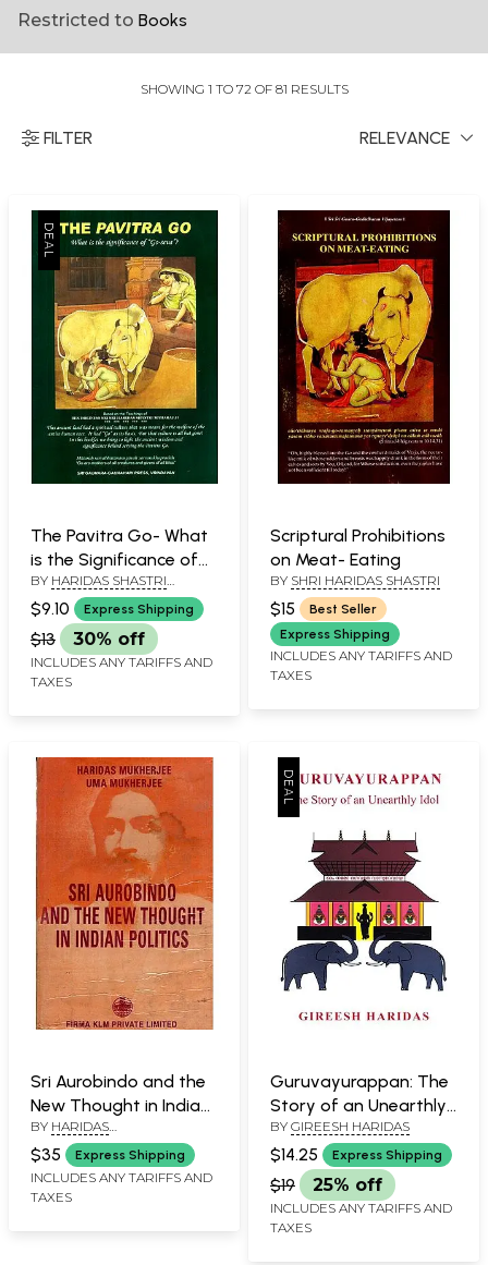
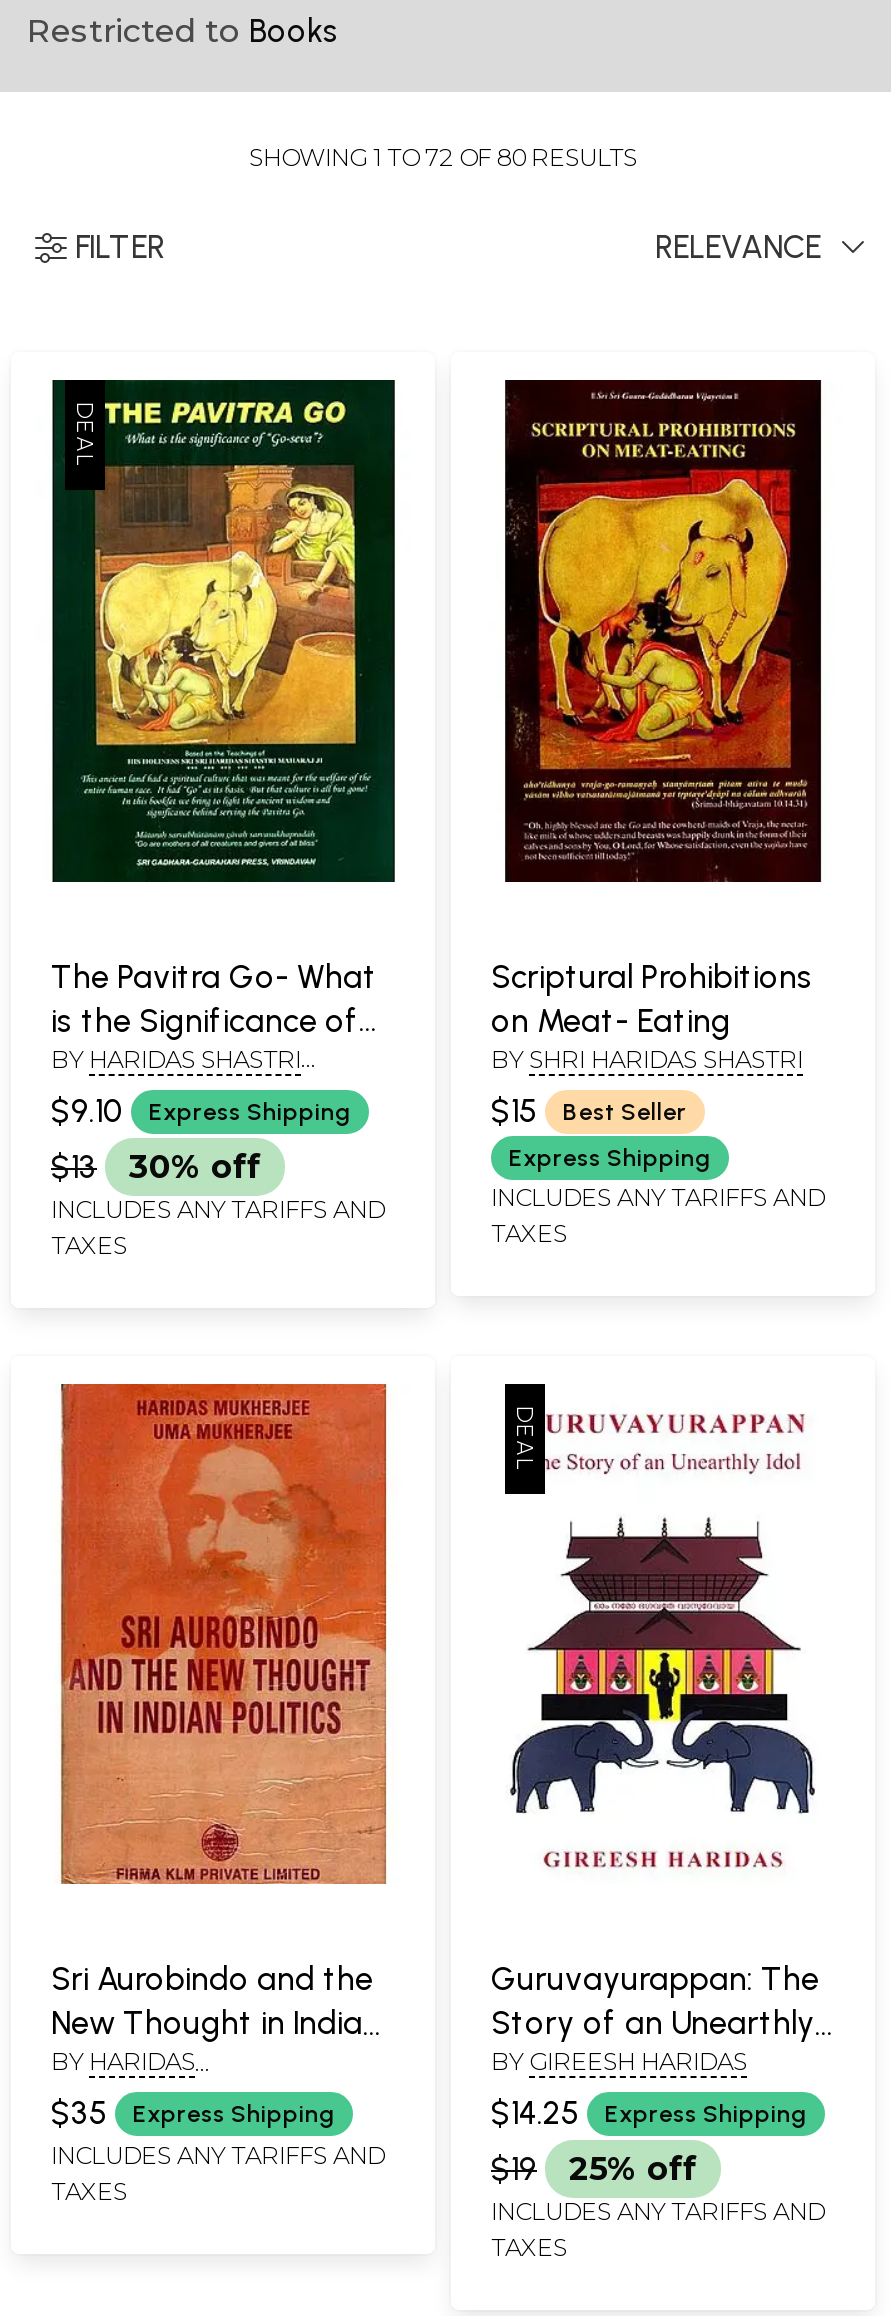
- SHOWING 1 TO 72 OF 81 RESULTS
+ SHOWING 1 TO 72 OF 80 RESULTS
